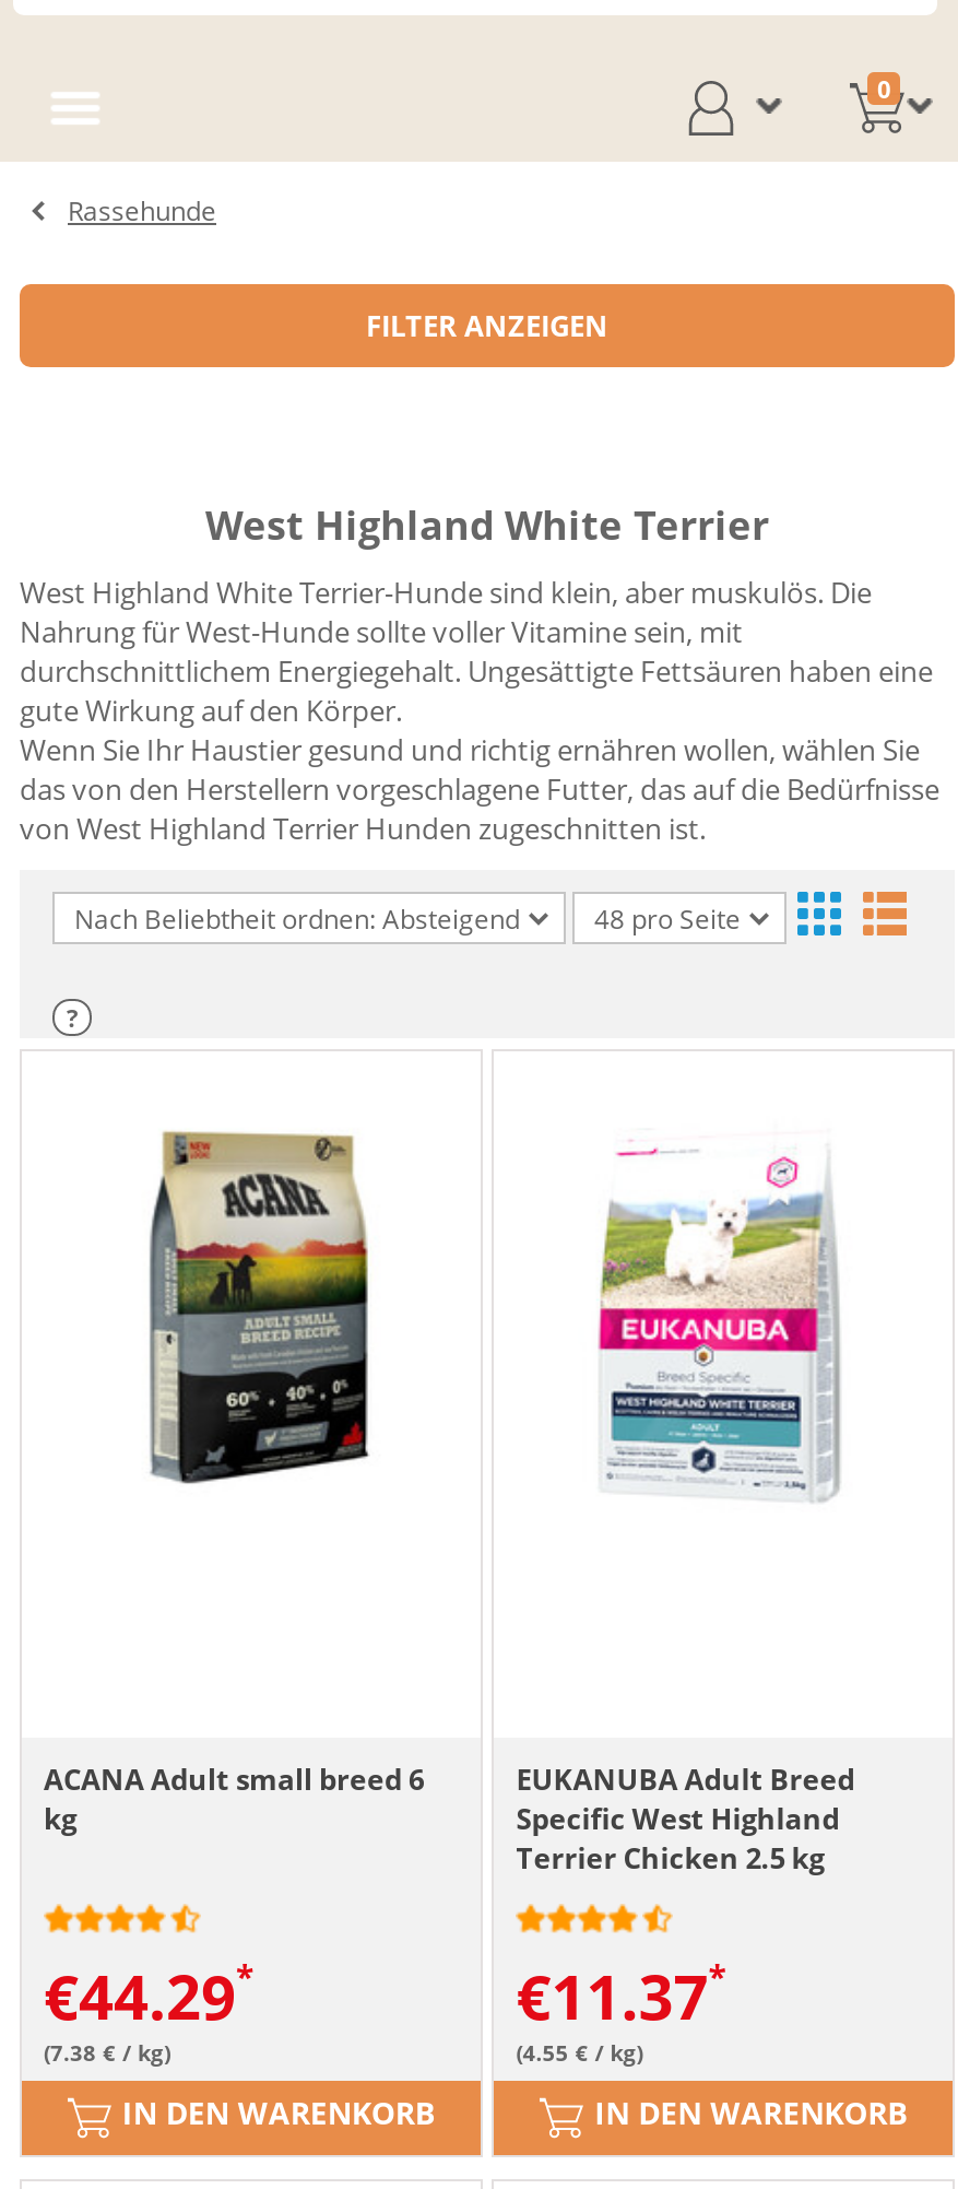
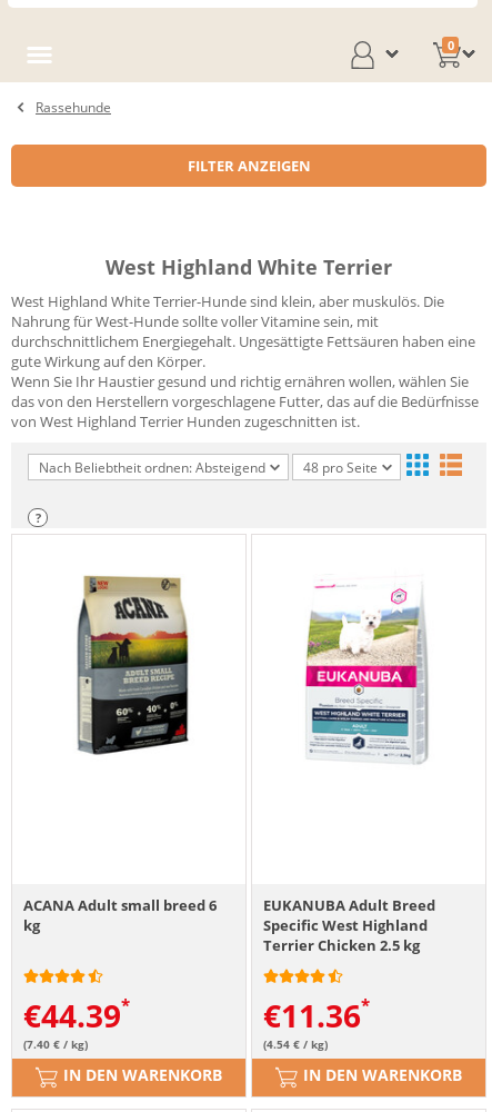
- €44.29
+ €44.39

- €11.37
+ €11.36

- (7.38 € / kg)
+ (7.40 € / kg)

- (4.55 € / kg)
+ (4.54 € / kg)
